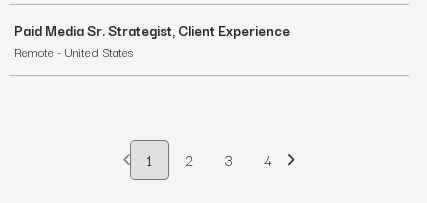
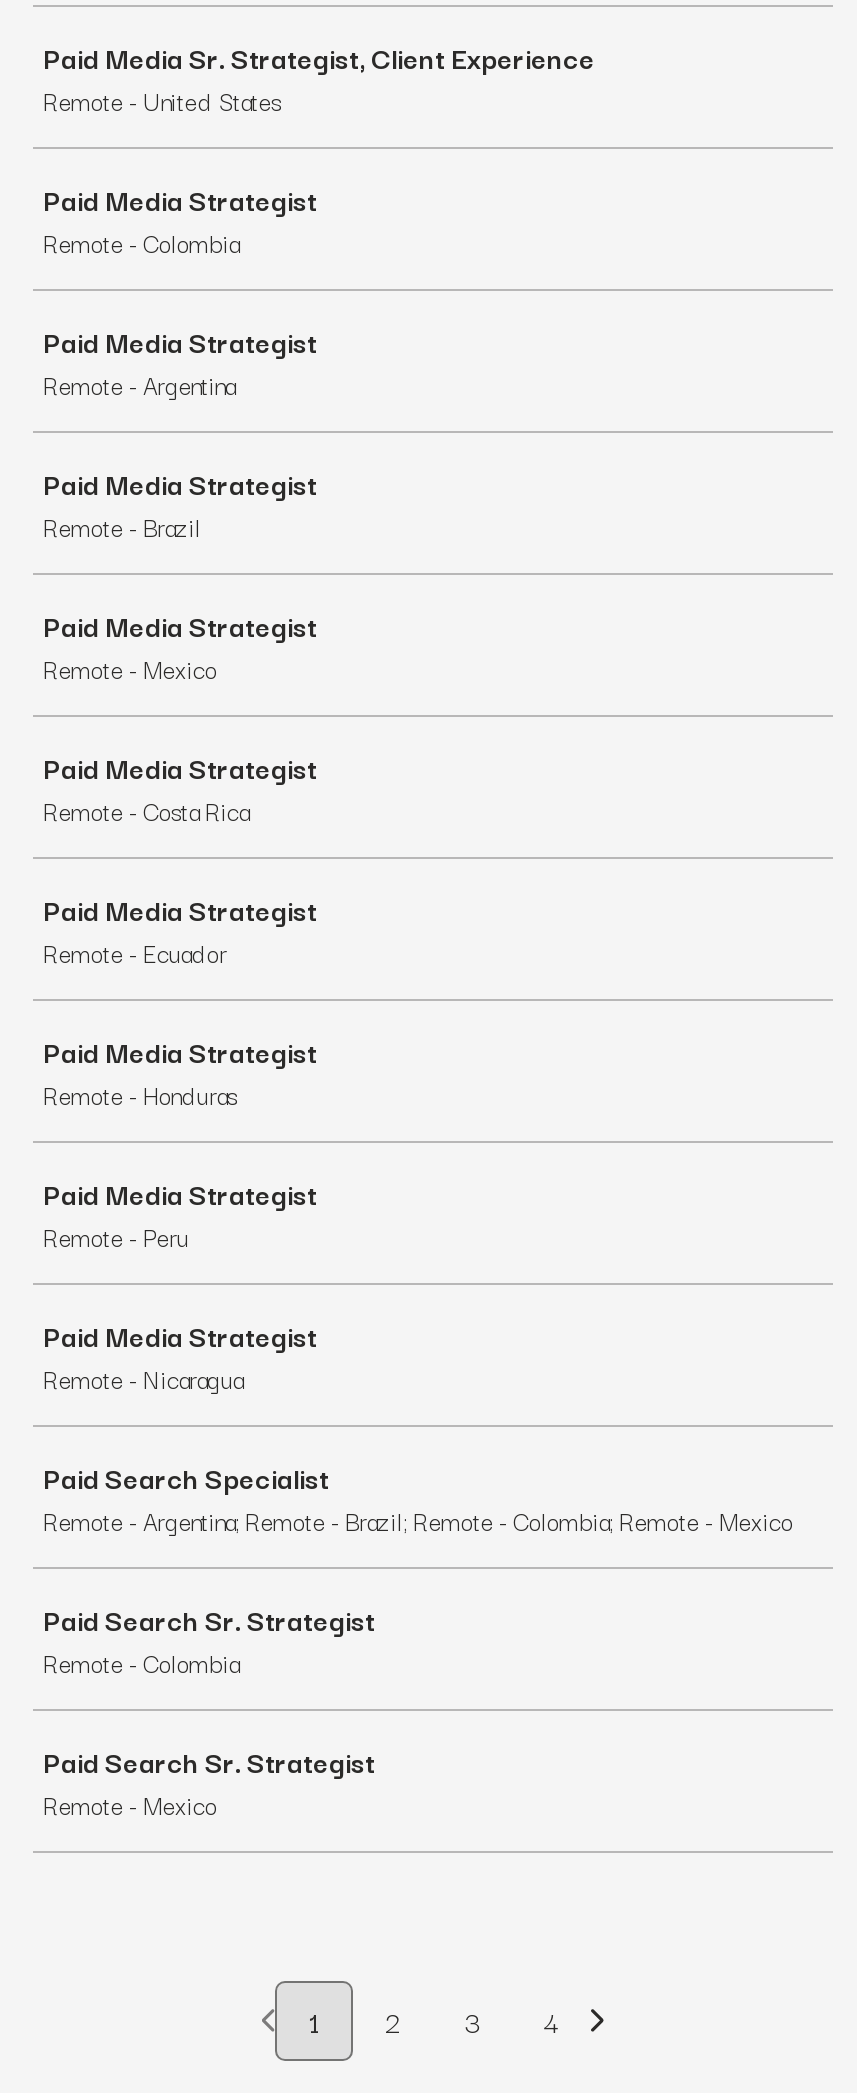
+ Paid Media Strategist
+ Remote - Colombia
+ Paid Media Strategist
+ Remote - Argentina
+ Paid Media Strategist
+ Remote - Brazil
+ Paid Media Strategist
+ Remote - Mexico
+ Paid Media Strategist
+ Remote - Costa Rica
+ Paid Media Strategist
+ Remote - Ecuador
+ Paid Media Strategist
+ Remote - Honduras
+ Paid Media Strategist
+ Remote - Peru
+ Paid Media Strategist
+ Remote - Nicaragua
+ Paid Search Specialist
+ Remote - Argentina; Remote - Brazil; Remote - Colombia; Remote - Mexico
+ Paid Search Sr. Strategist
+ Remote - Colombia
+ Paid Search Sr. Strategist
+ Remote - Mexico
